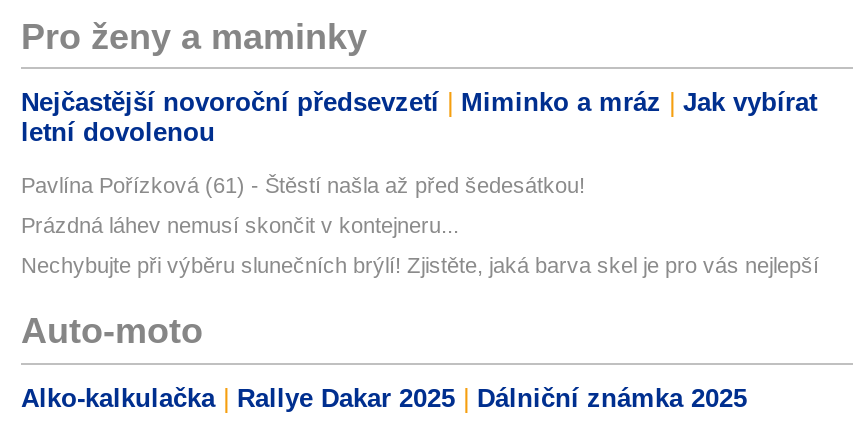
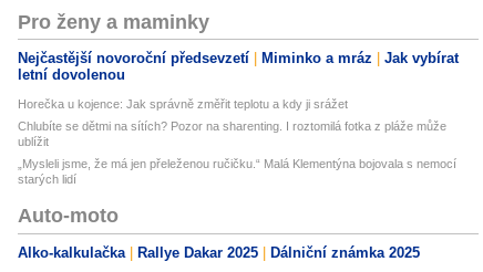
- Pavlína Pořízková (61) - Štěstí našla až před šedesátkou!
+ Horečka u kojence: Jak správně změřit teplotu a kdy ji srážet

- Prázdná láhev nemusí skončit v kontejneru...
+ Chlubíte se dětmi na sítích? Pozor na sharenting. I roztomilá fotka z pláže může
+ ublížit

- Nechybujte při výběru slunečních brýlí! Zjistěte, jaká barva skel je pro vás nejlepší
+ „Mysleli jsme, že má jen přeleženou ručičku.“ Malá Klementýna bojovala s nemocí
+ starých lidí
